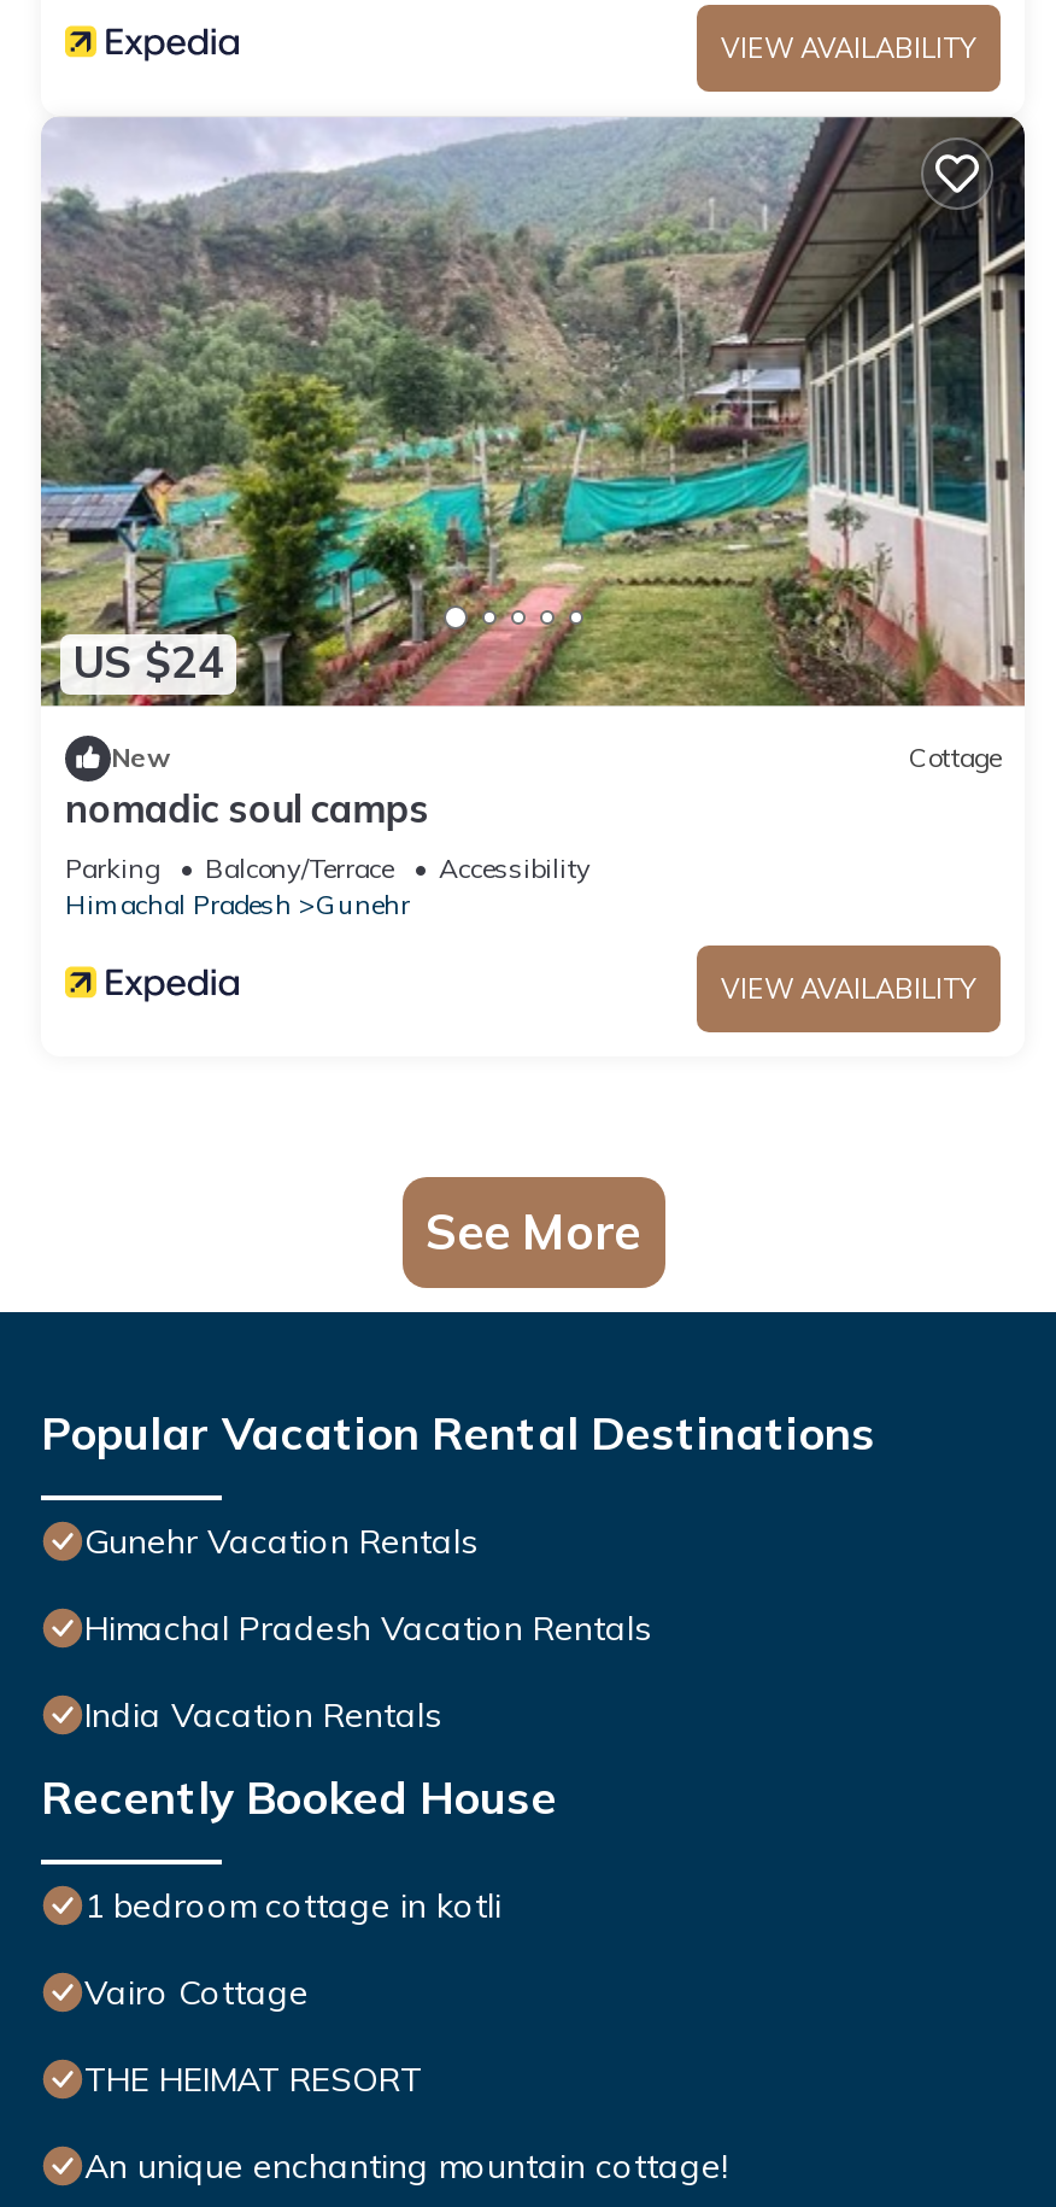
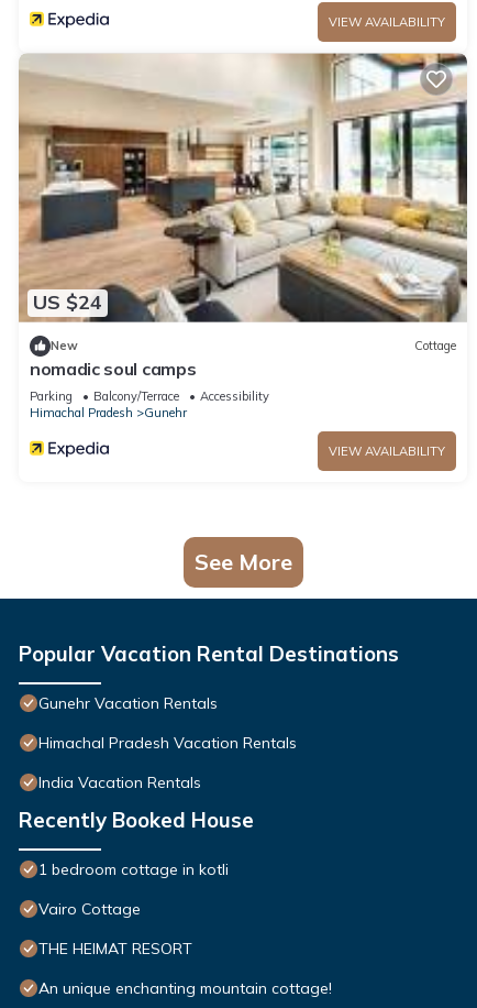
- [image]
+ [image]
